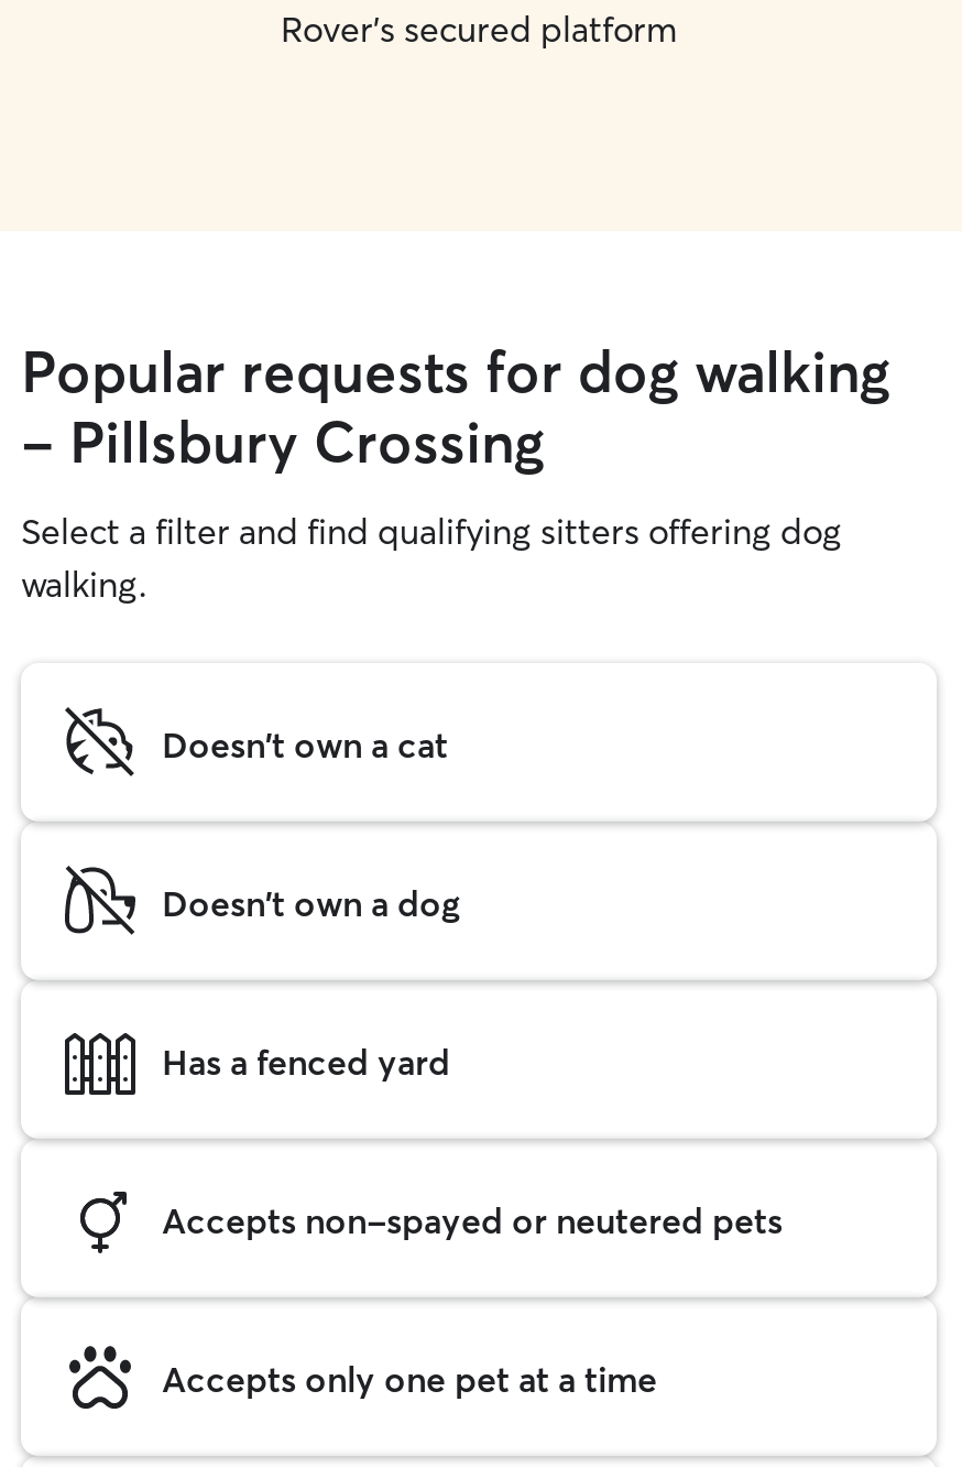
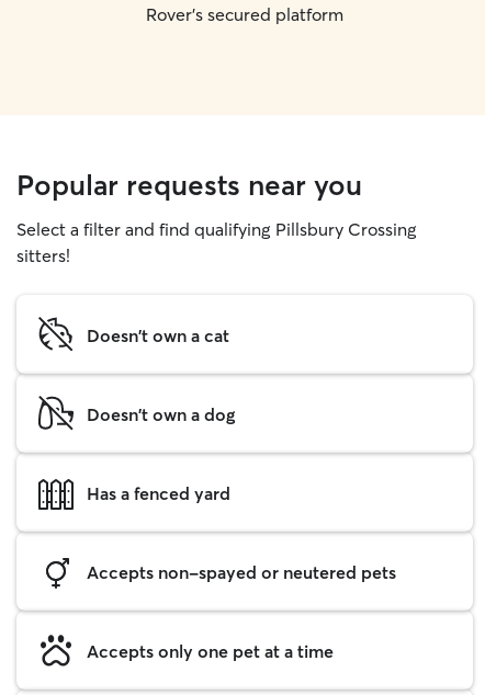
- Popular requests for dog walking
- - Pillsbury Crossing
- Select a filter and find qualifying sitters offering dog
- walking.
+ Popular requests near you
+ Select a filter and find qualifying Pillsbury Crossing
+ sitters!
